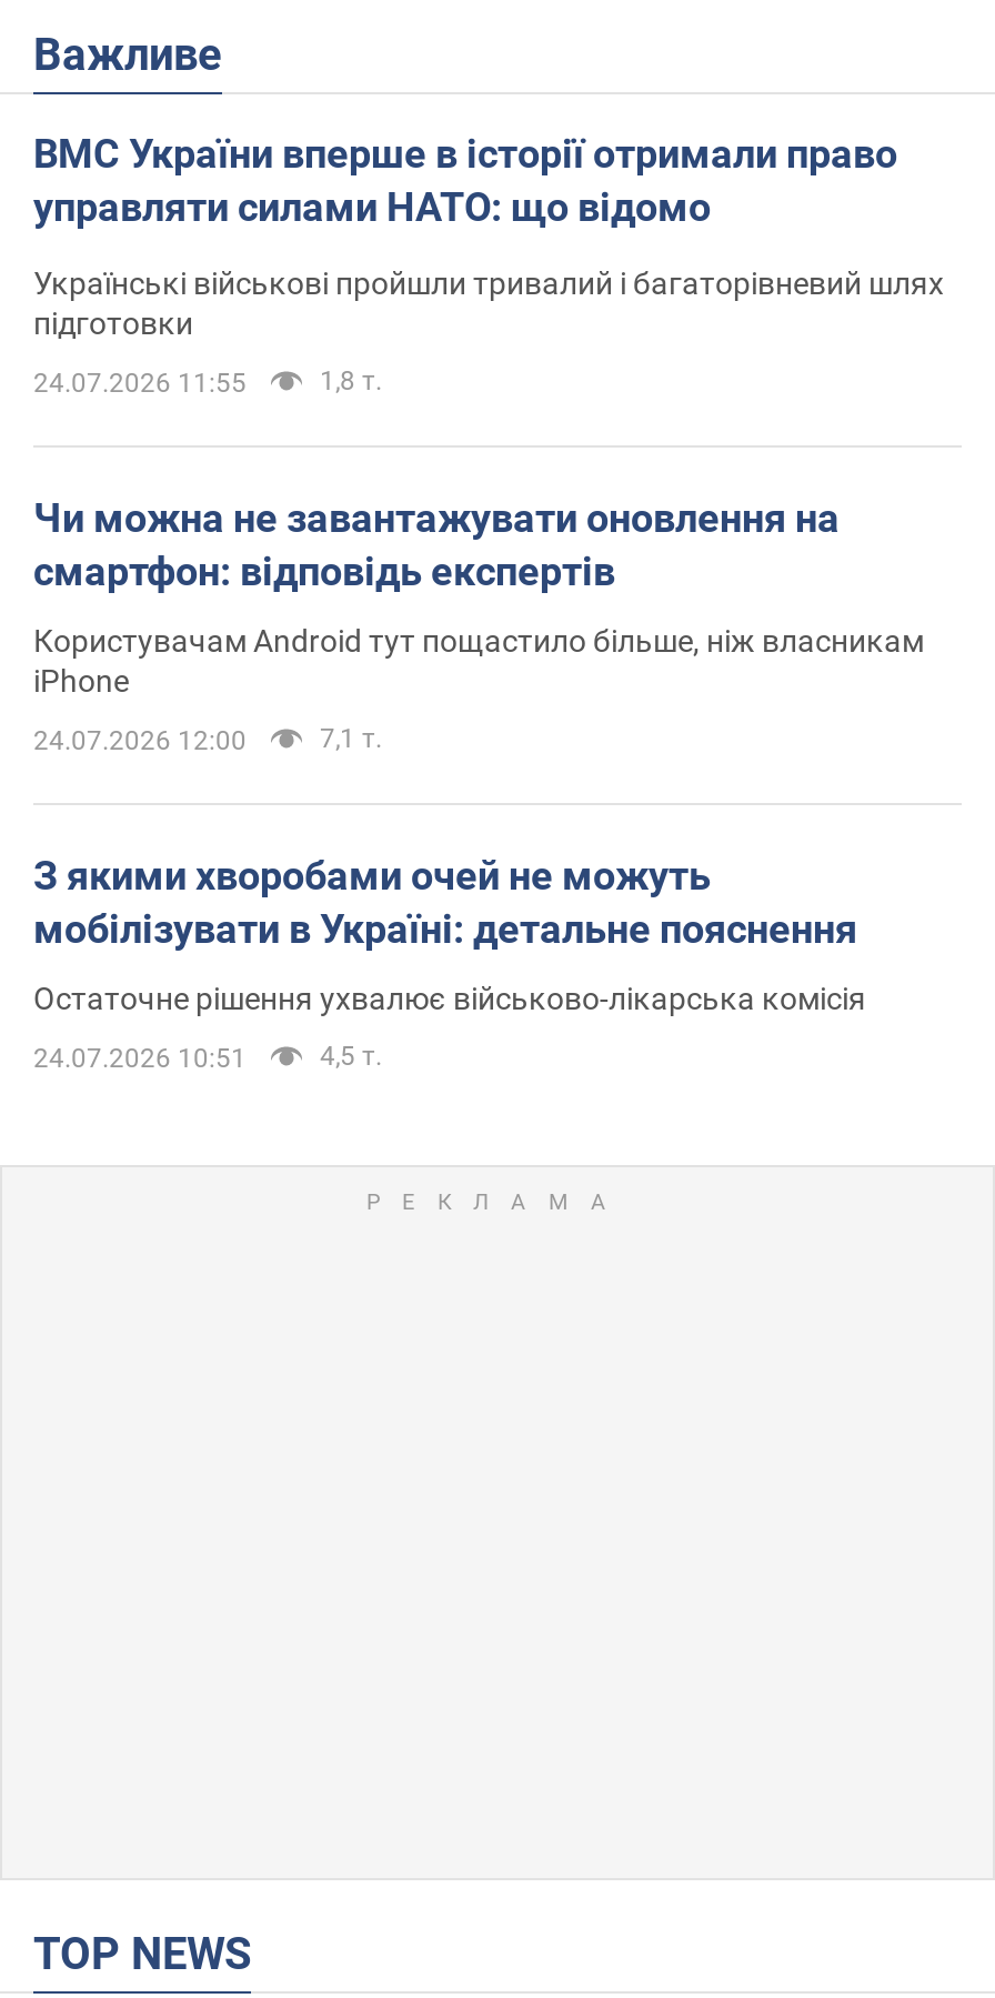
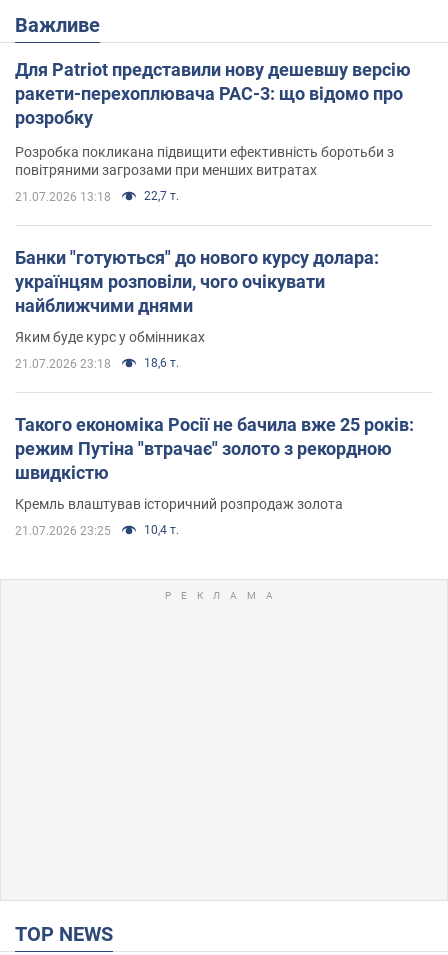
- ВМС України вперше в історії отримали право
- управляти силами НАТО: що відомо
+ Для Patriot представили нову дешевшу версію
+ ракети-перехоплювача PAC-3: що відомо про
+ розробку

- Українські військові пройшли тривалий і багаторівневий шлях
- підготовки
+ Розробка покликана підвищити ефективність боротьби з
+ повітряними загрозами при менших витратах

- 24.07.2026 11:55
- 1,8 т.
+ 21.07.2026 13:18
+ 22,7 т.

- Чи можна не завантажувати оновлення на
- смартфон: відповідь експертів
+ Банки "готуються" до нового курсу долара:
+ українцям розповіли, чого очікувати
+ найближчими днями

- Користувачам Android тут пощастило більше, ніж власникам
- iPhone
+ Яким буде курс у обмінниках

- 24.07.2026 12:00
- 7,1 т.
+ 21.07.2026 23:18
+ 18,6 т.

- З якими хворобами очей не можуть
- мобілізувати в Україні: детальне пояснення
+ Такого економіка Росії не бачила вже 25 років:
+ режим Путіна "втрачає" золото з рекордною
+ швидкістю

- Остаточне рішення ухвалює військово-лікарська комісія
+ Кремль влаштував історичний розпродаж золота

- 24.07.2026 10:51
- 4,5 т.
+ 21.07.2026 23:25
+ 10,4 т.
